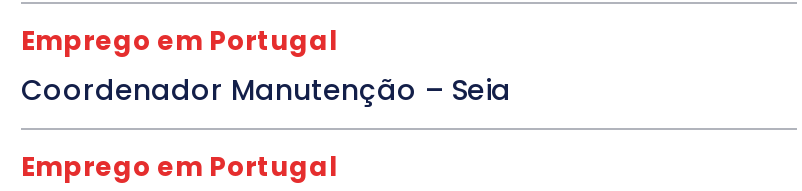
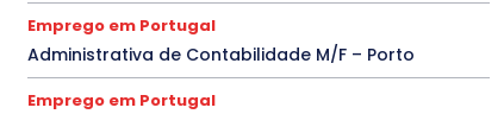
- Coordenador Manutenção – Seia
+ Administrativa de Contabilidade M/F – Porto
